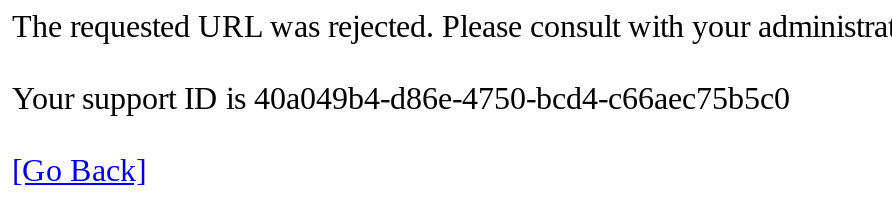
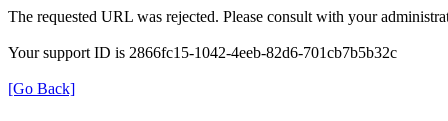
- Your support ID is 40a049b4-d86e-4750-bcd4-c66aec75b5c0
+ Your support ID is 2866fc15-1042-4eeb-82d6-701cb7b5b32c
